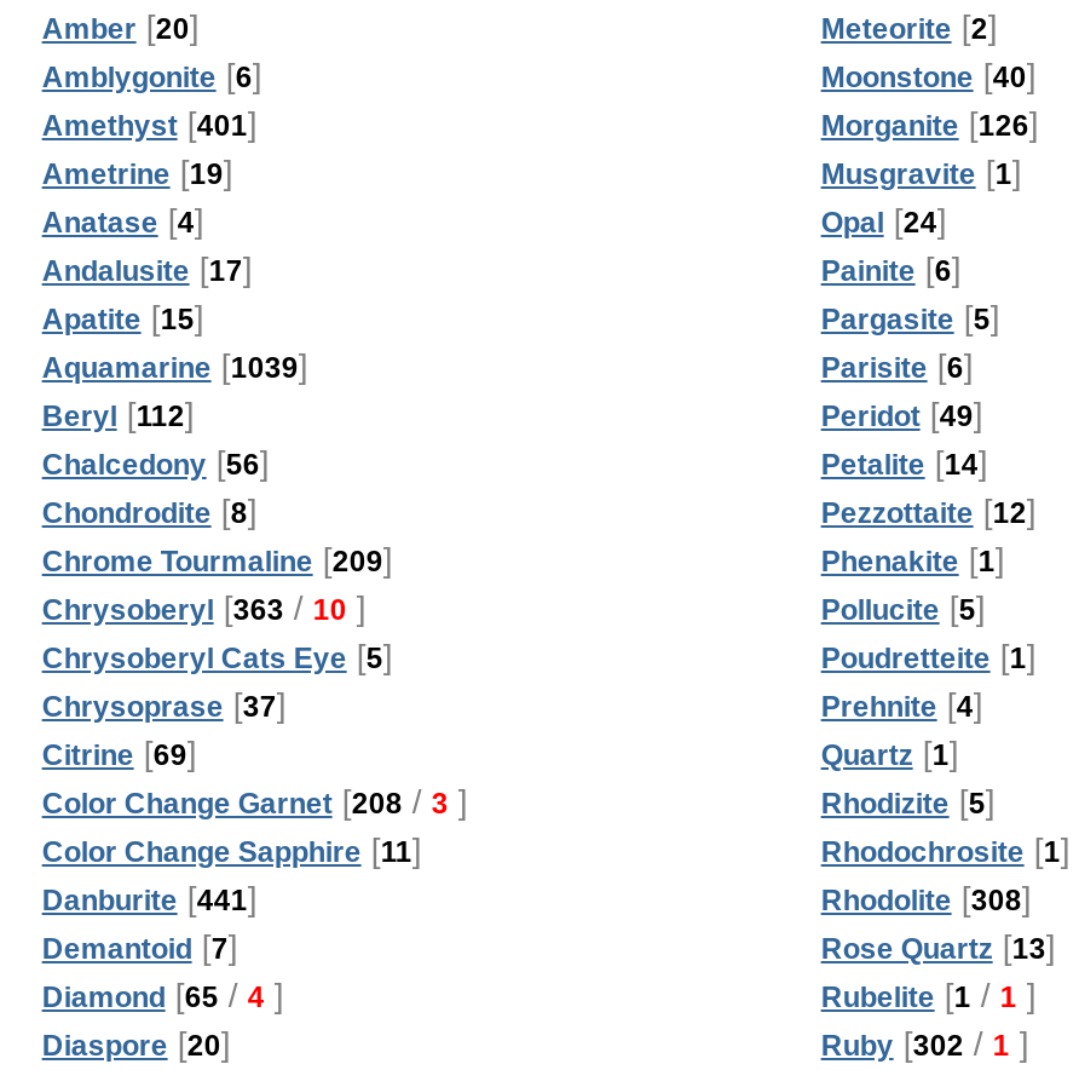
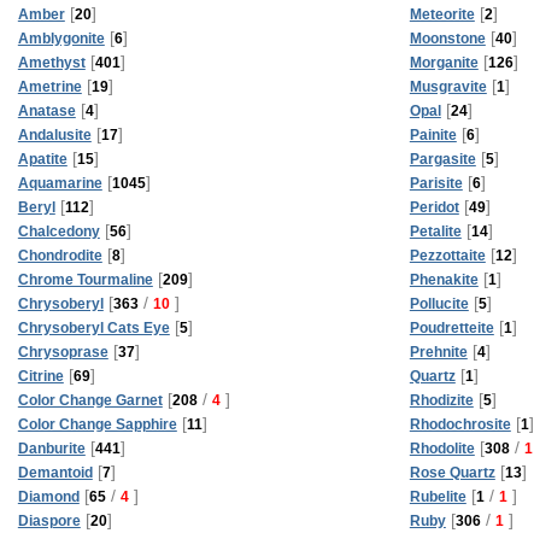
- Aquamarine [1039]
+ Aquamarine [1045]

- Color Change Garnet [208 / 3 ]
+ Color Change Garnet [208 / 4 ]

- Rhodolite [308]
+ Rhodolite [308 / 1

- Ruby [302 / 1 ]
+ Ruby [306 / 1 ]
